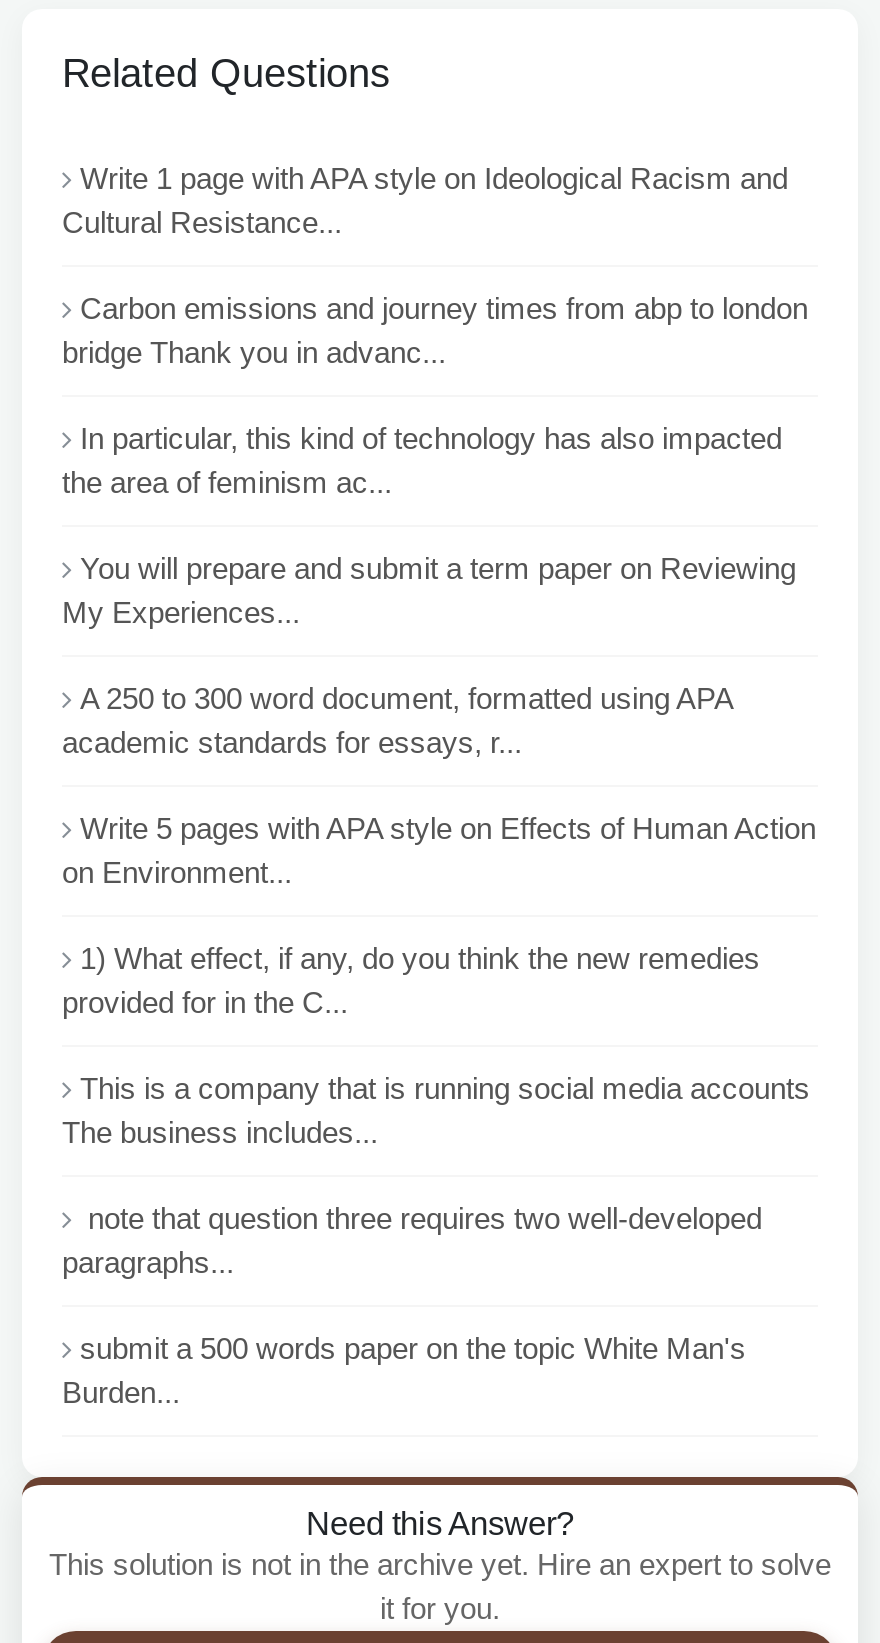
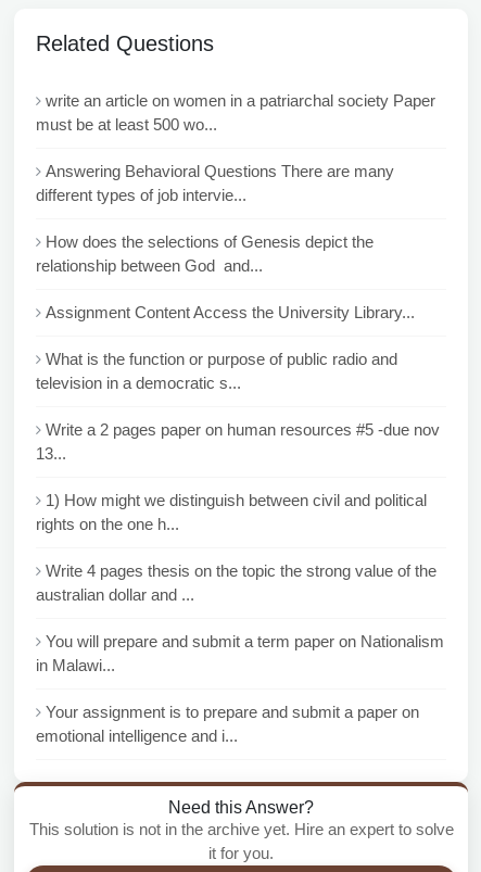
- Write 1 page with APA style on Ideological Racism and
- Cultural Resistance...
+ write an article on women in a patriarchal society Paper
+ must be at least 500 wo...

- Carbon emissions and journey times from abp to london
- bridge Thank you in advanc...
+ Answering Behavioral Questions There are many
+ different types of job intervie...

- In particular, this kind of technology has also impacted
- the area of feminism ac...
+ How does the selections of Genesis depict the
+ relationship between God and...

- You will prepare and submit a term paper on Reviewing
- My Experiences...
+ Assignment Content Access the University Library...

- A 250 to 300 word document, formatted using APA
- academic standards for essays, r...
+ What is the function or purpose of public radio and
+ television in a democratic s...

- Write 5 pages with APA style on Effects of Human Action
- on Environment...
+ Write a 2 pages paper on human resources #5 -due nov
+ 13...

- 1) What effect, if any, do you think the new remedies
- provided for in the C...
+ 1) How might we distinguish between civil and political
+ rights on the one h...

- This is a company that is running social media accounts
- The business includes...
+ Write 4 pages thesis on the topic the strong value of the
+ australian dollar and ...

- note that question three requires two well-developed
- paragraphs...
+ You will prepare and submit a term paper on Nationalism
+ in Malawi...

- submit a 500 words paper on the topic White Man's
- Burden...
+ Your assignment is to prepare and submit a paper on
+ emotional intelligence and i...
